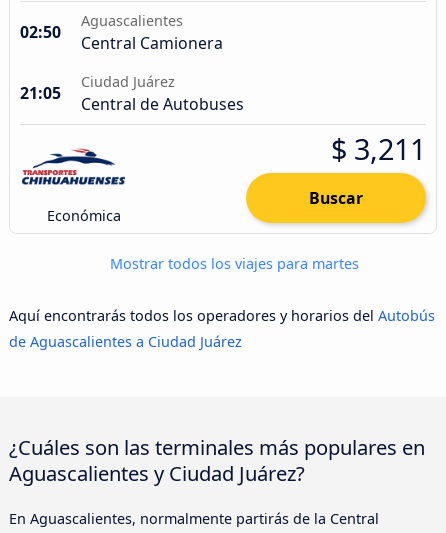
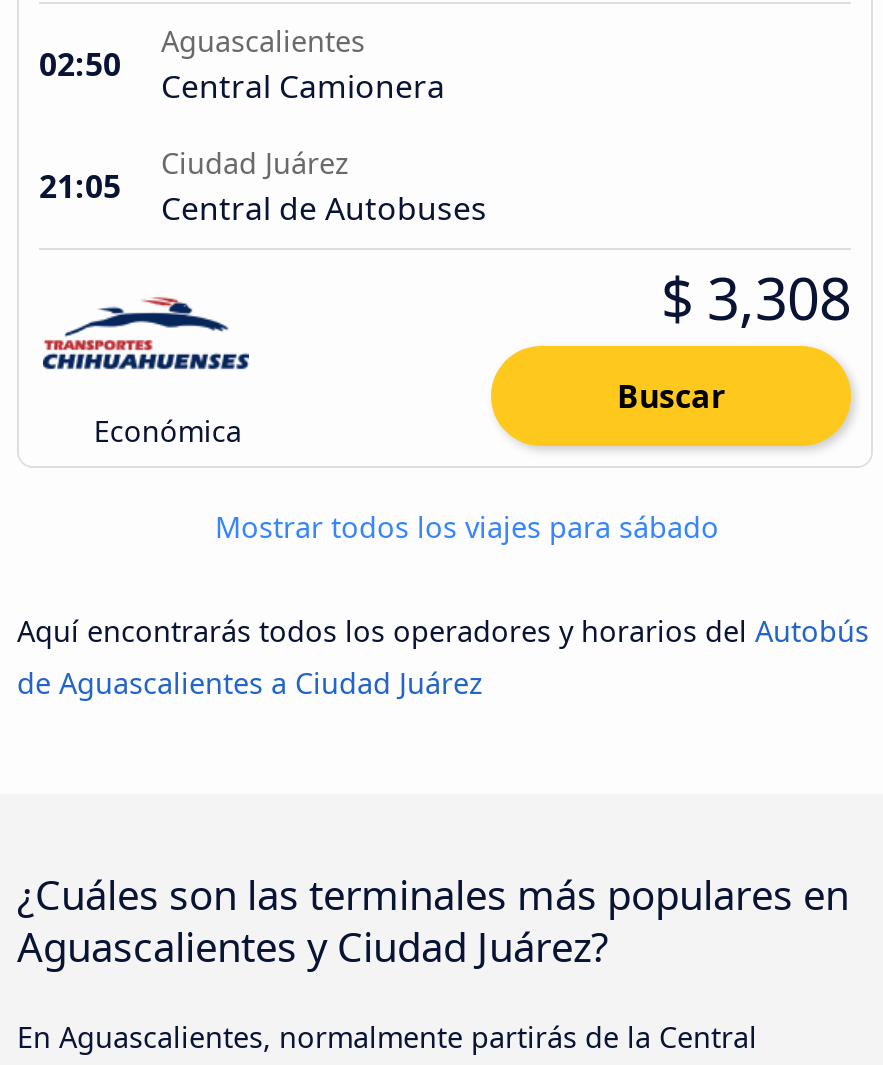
- $ 3,211
+ $ 3,308

- Mostrar todos los viajes para martes
+ Mostrar todos los viajes para sábado
